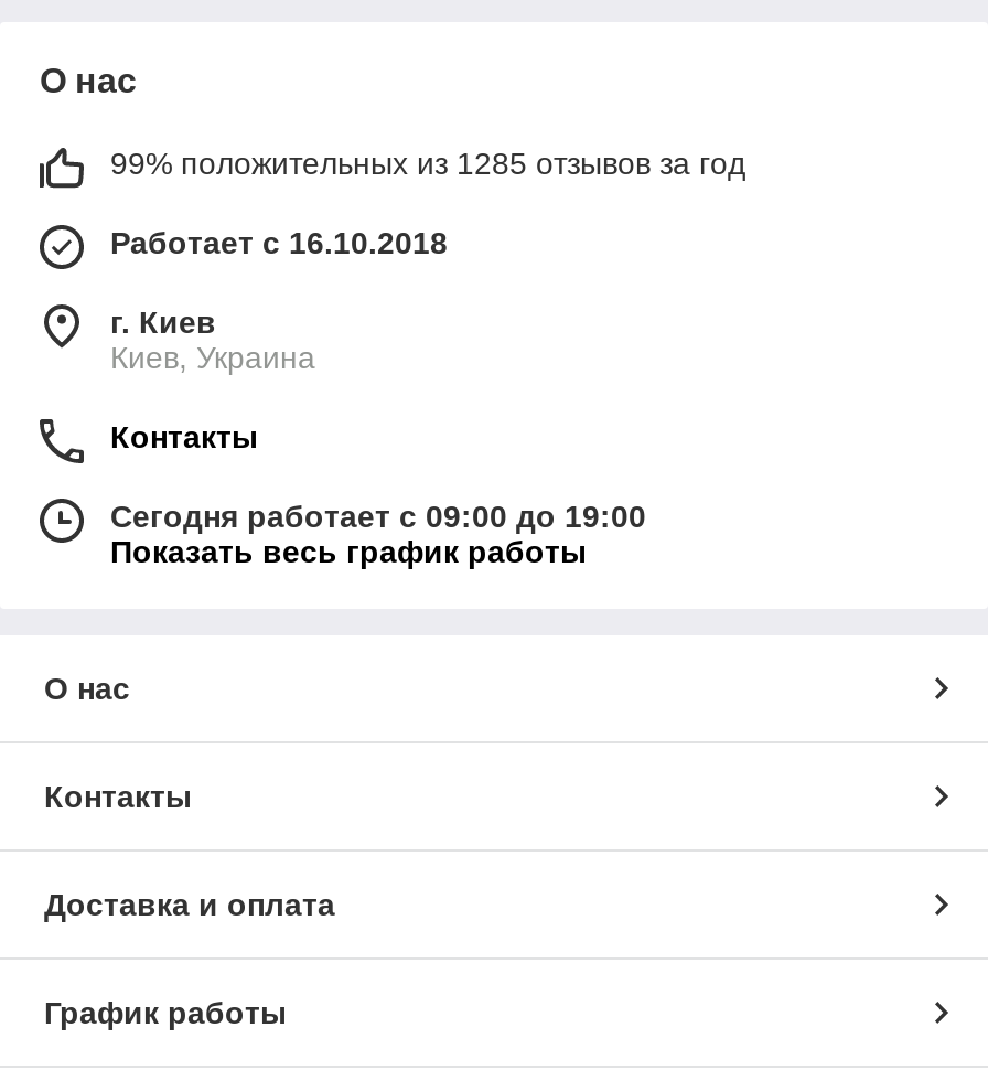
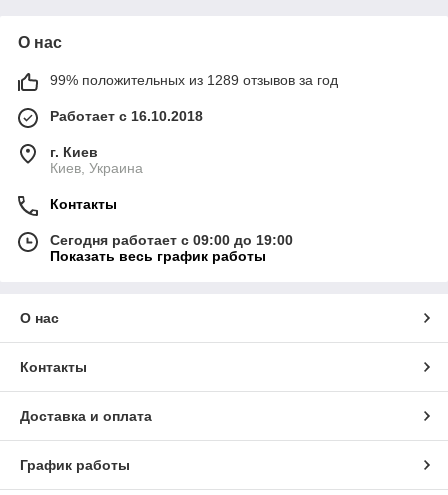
- 99% положительных из 1285 отзывов за год
+ 99% положительных из 1289 отзывов за год
